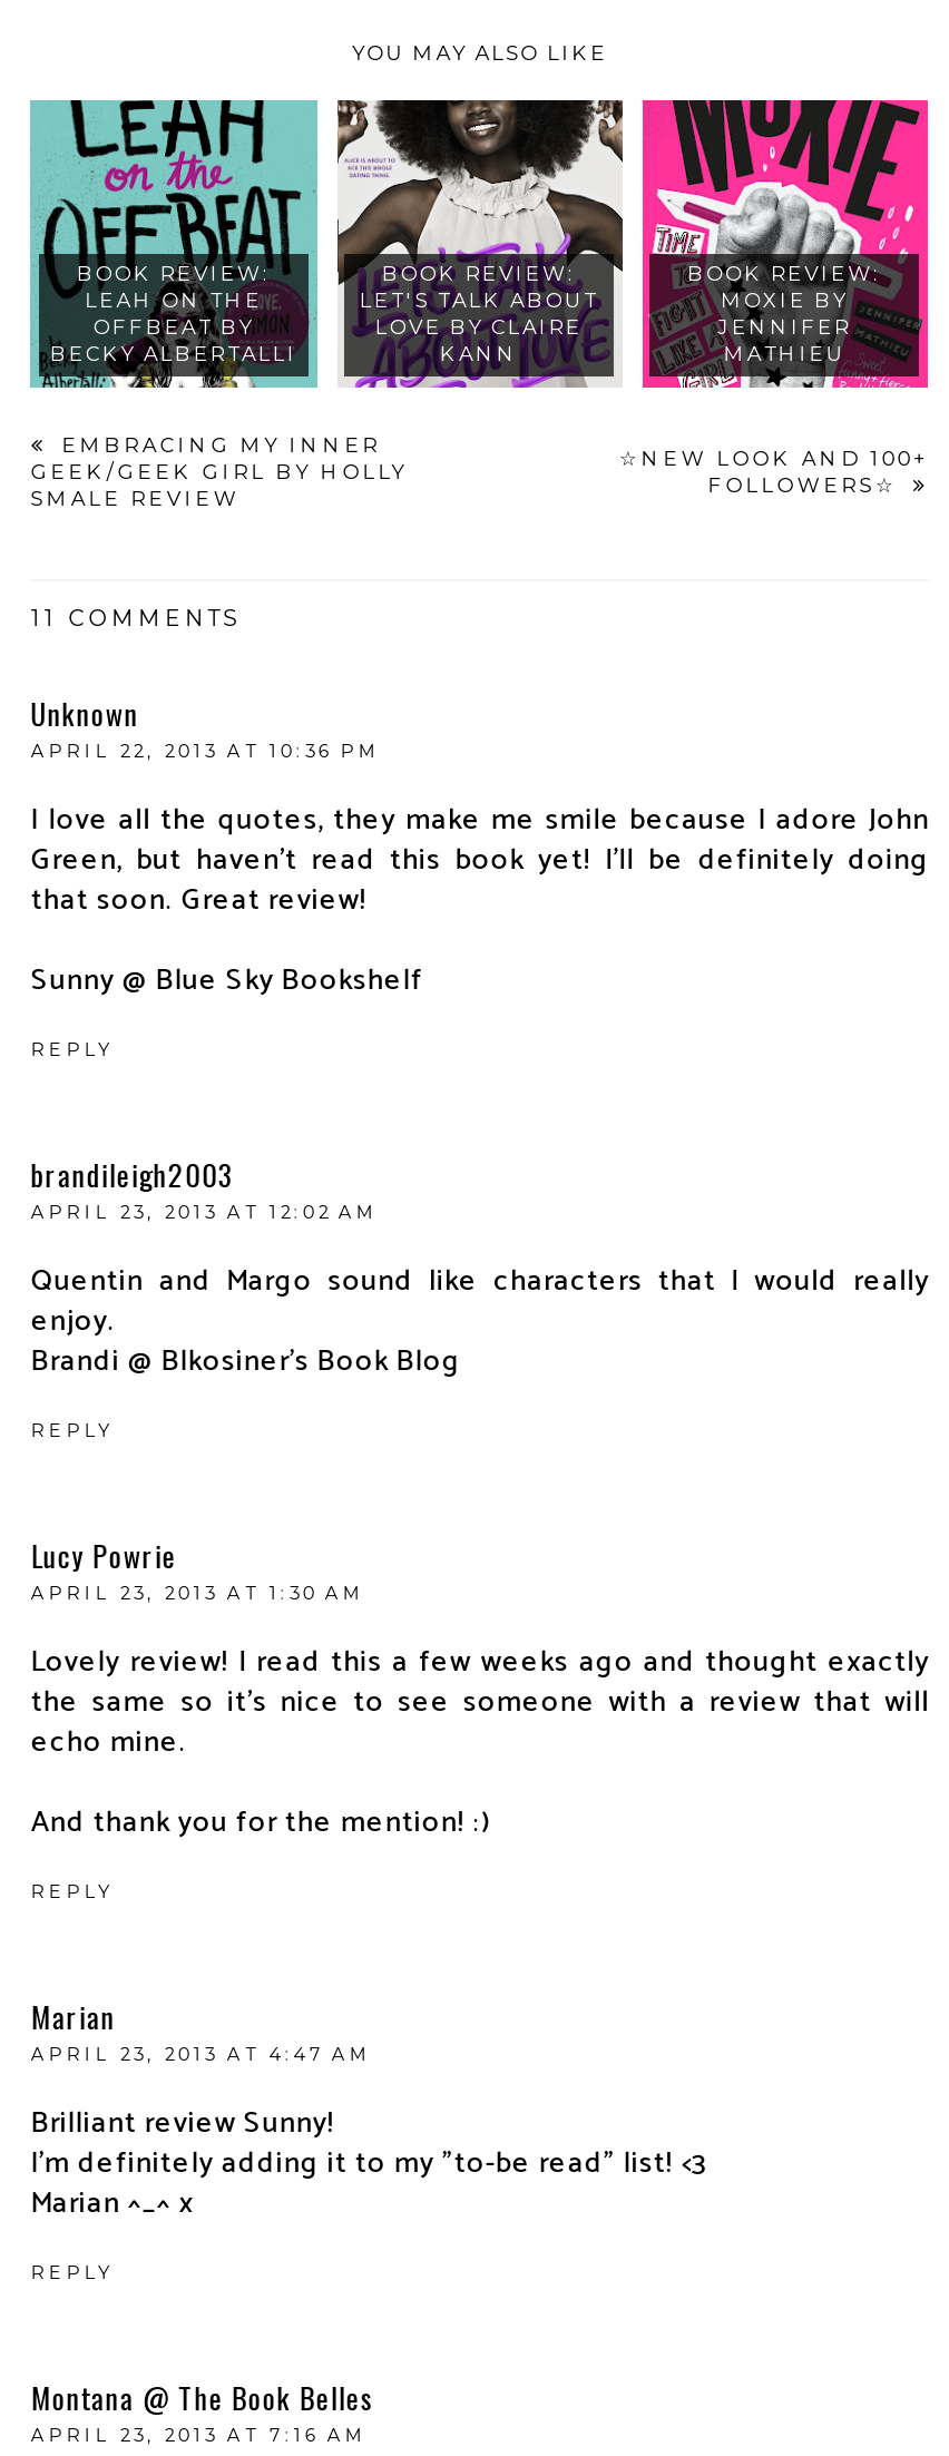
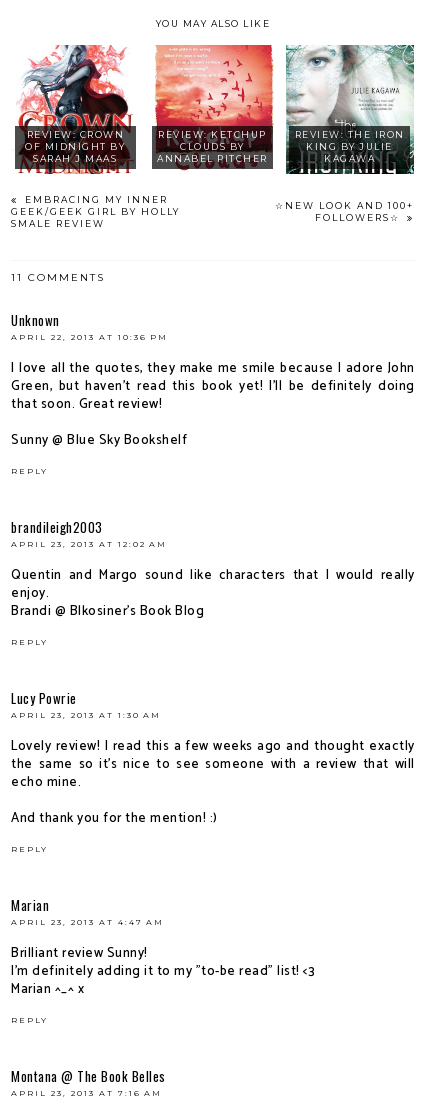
- [image]
- BOOK REVIEW:
- LEAH ON THE
- OFFBEAT BY
- BECKY ALBERTALLI
+ [image]
+ REVIEW: CROWN
+ OF MIDNIGHT BY
+ SARAH J MAAS

- [image]
- BOOK REVIEW:
- LET'S TALK ABOUT
- LOVE BY CLAIRE
- KANN
+ [image]
+ REVIEW: KETCHUP
+ CLOUDS BY
+ ANNABEL PITCHER

- [image]
- BOOK REVIEW:
- MOXIE BY
- JENNIFER
- MATHIEU
+ [image]
+ REVIEW: THE IRON
+ KING BY JULIE
+ KAGAWA
